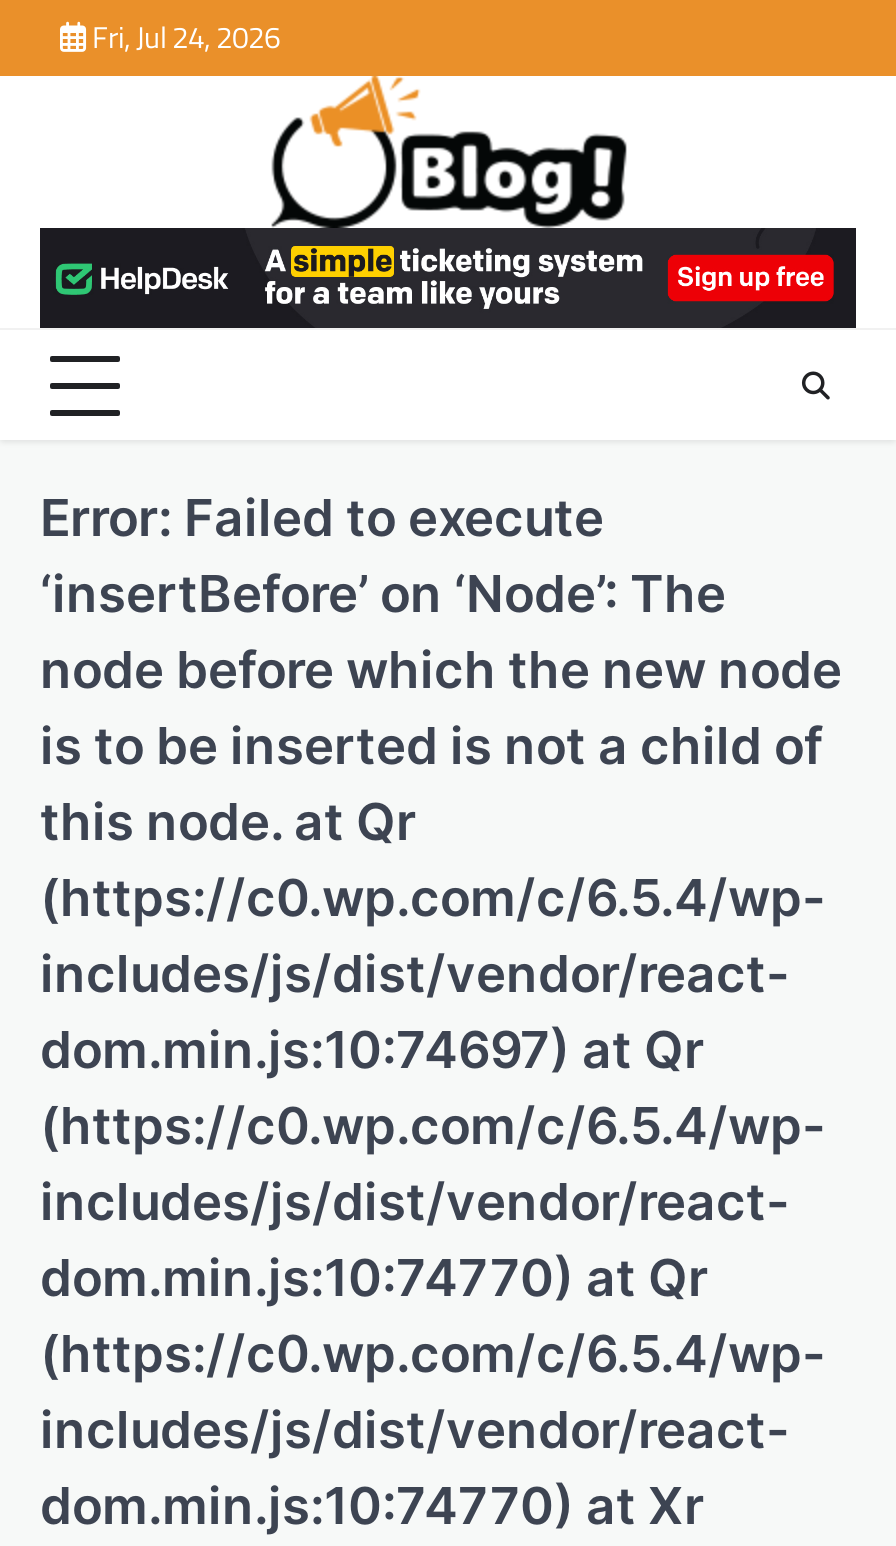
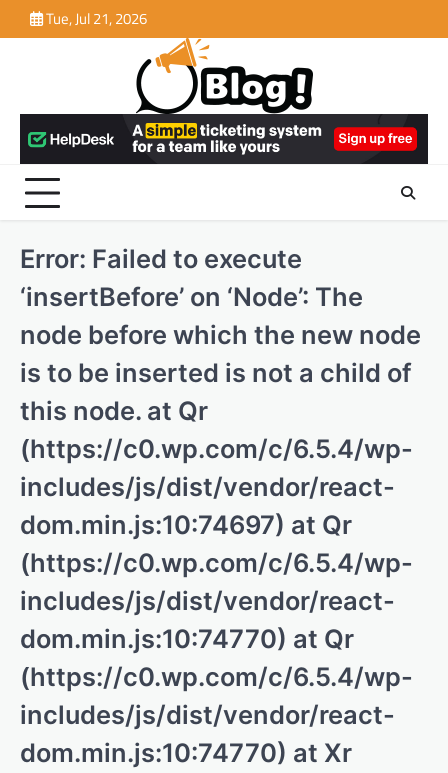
- Fri, Jul 24, 2026
+ Tue, Jul 21, 2026
